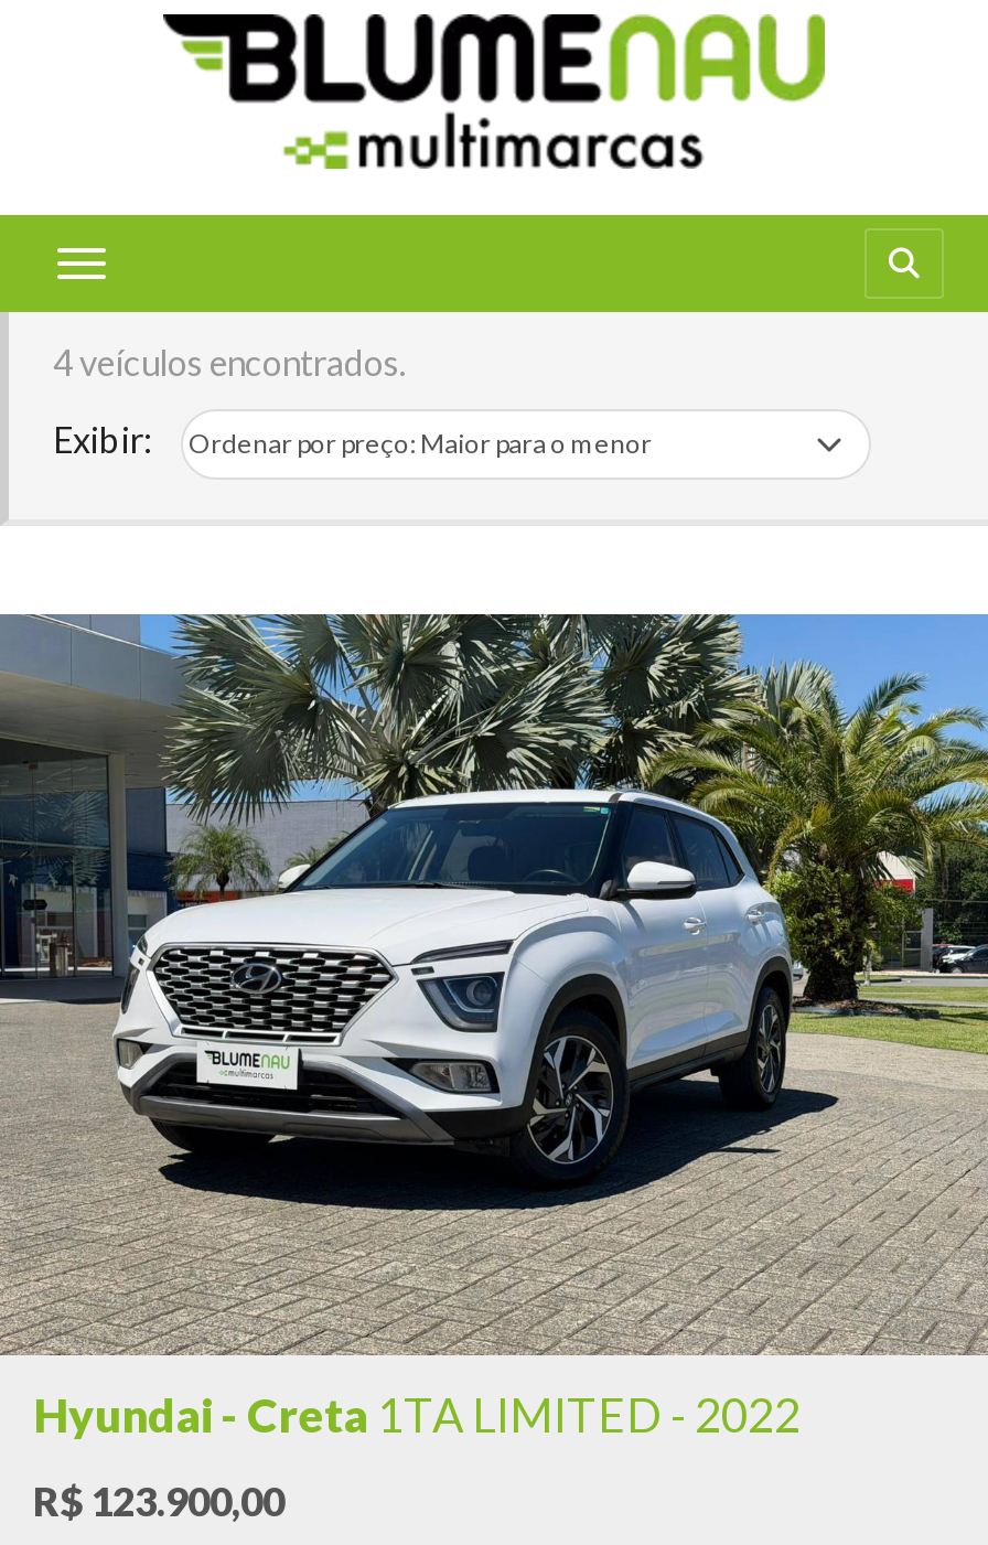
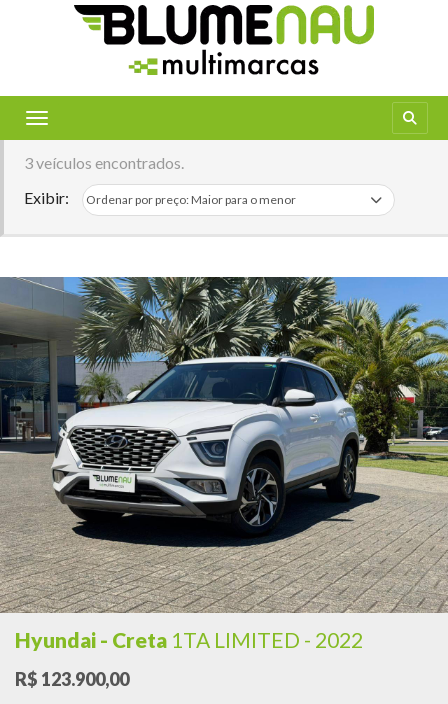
- 4 veículos encontrados.
+ 3 veículos encontrados.
